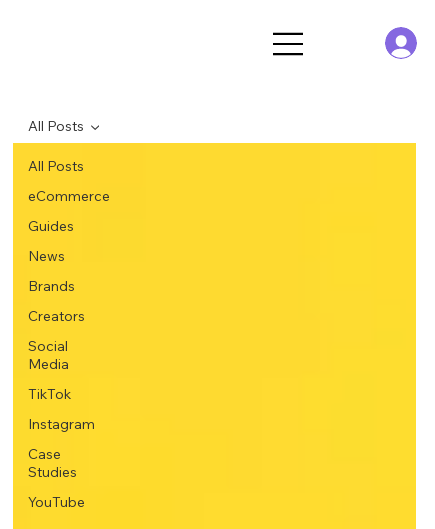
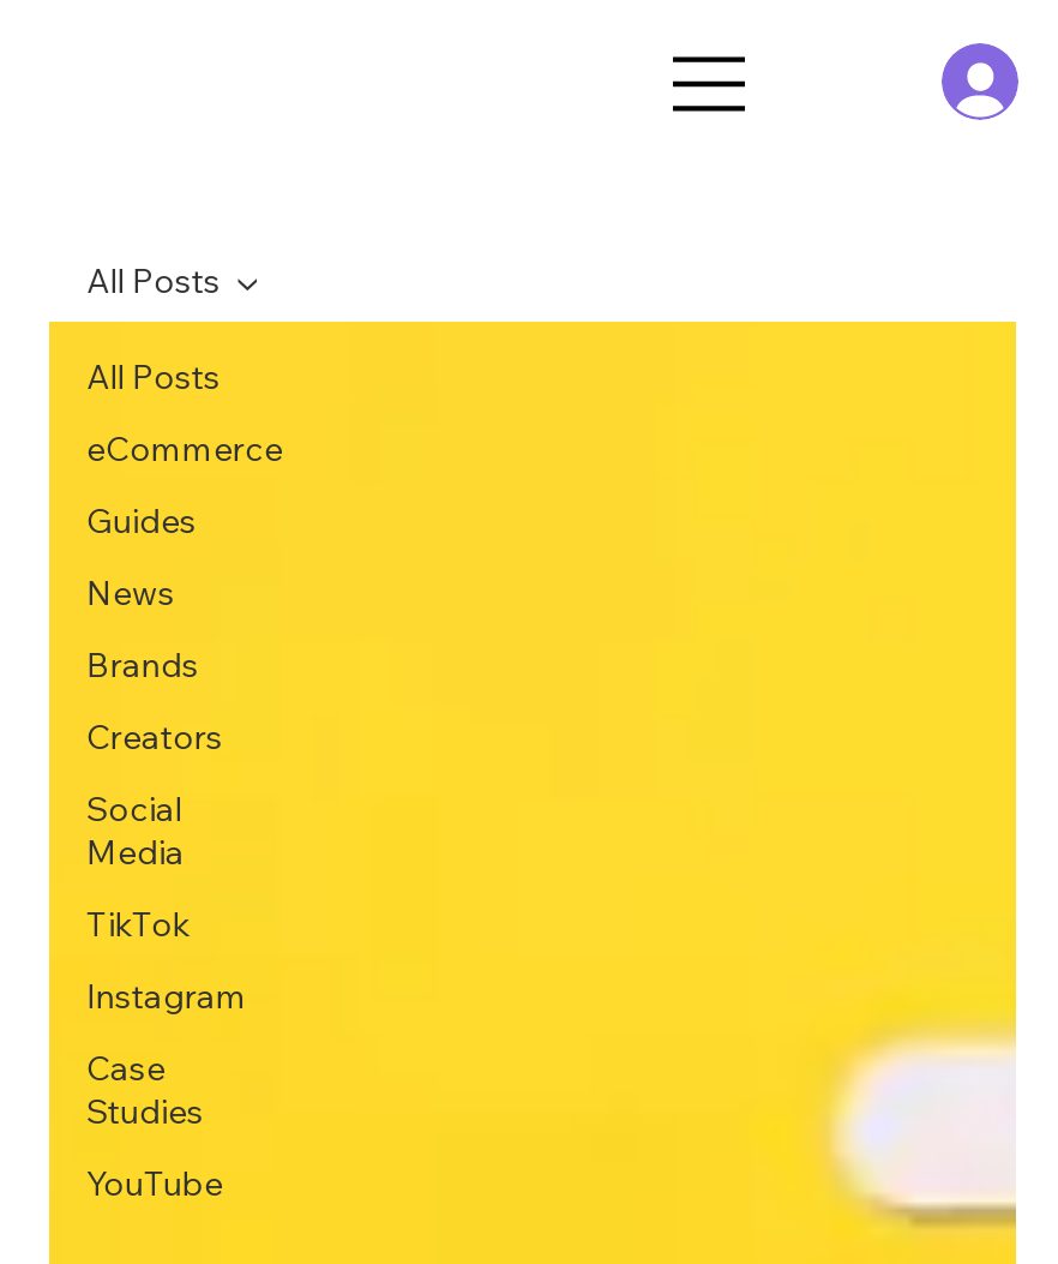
+ [image]
